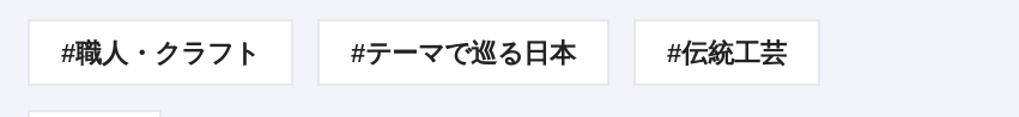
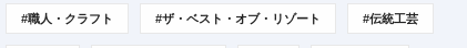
- #テーマで巡る日本
+ #ザ・ベスト・オブ・リゾート
